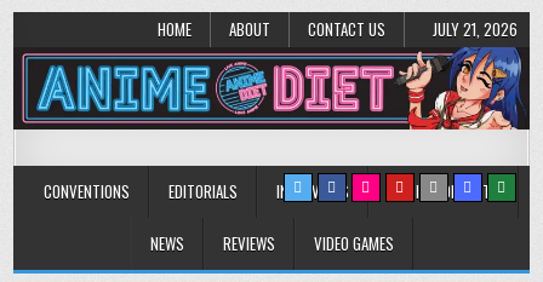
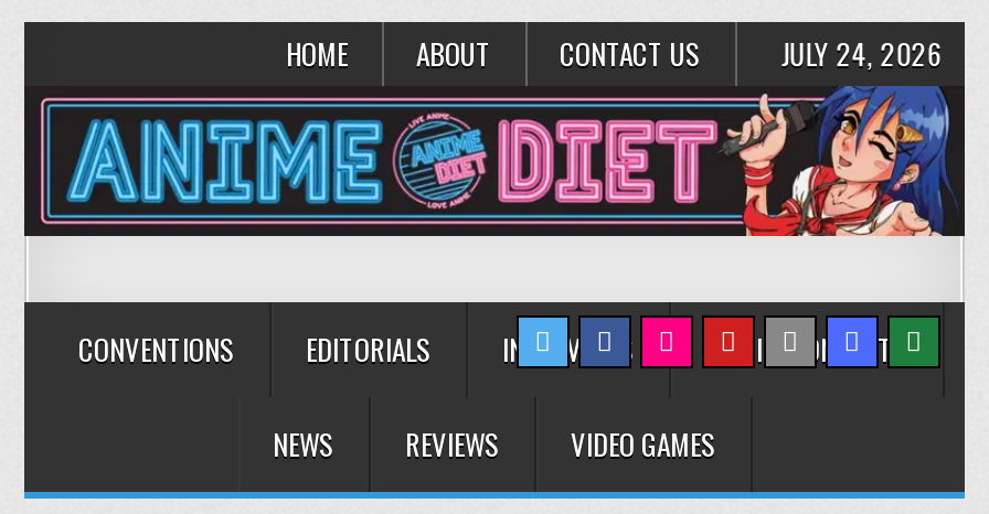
- HOME ABOUT CONTACT US JULY 21, 2026
+ HOME ABOUT CONTACT US JULY 24, 2026
